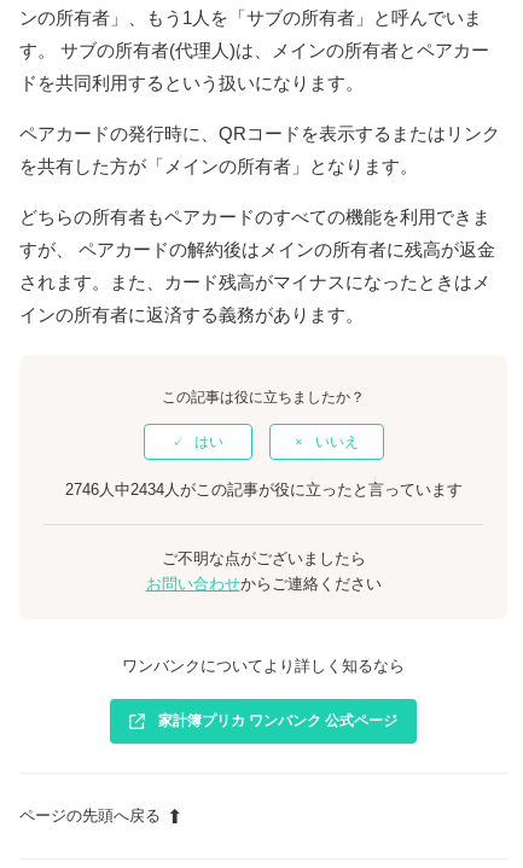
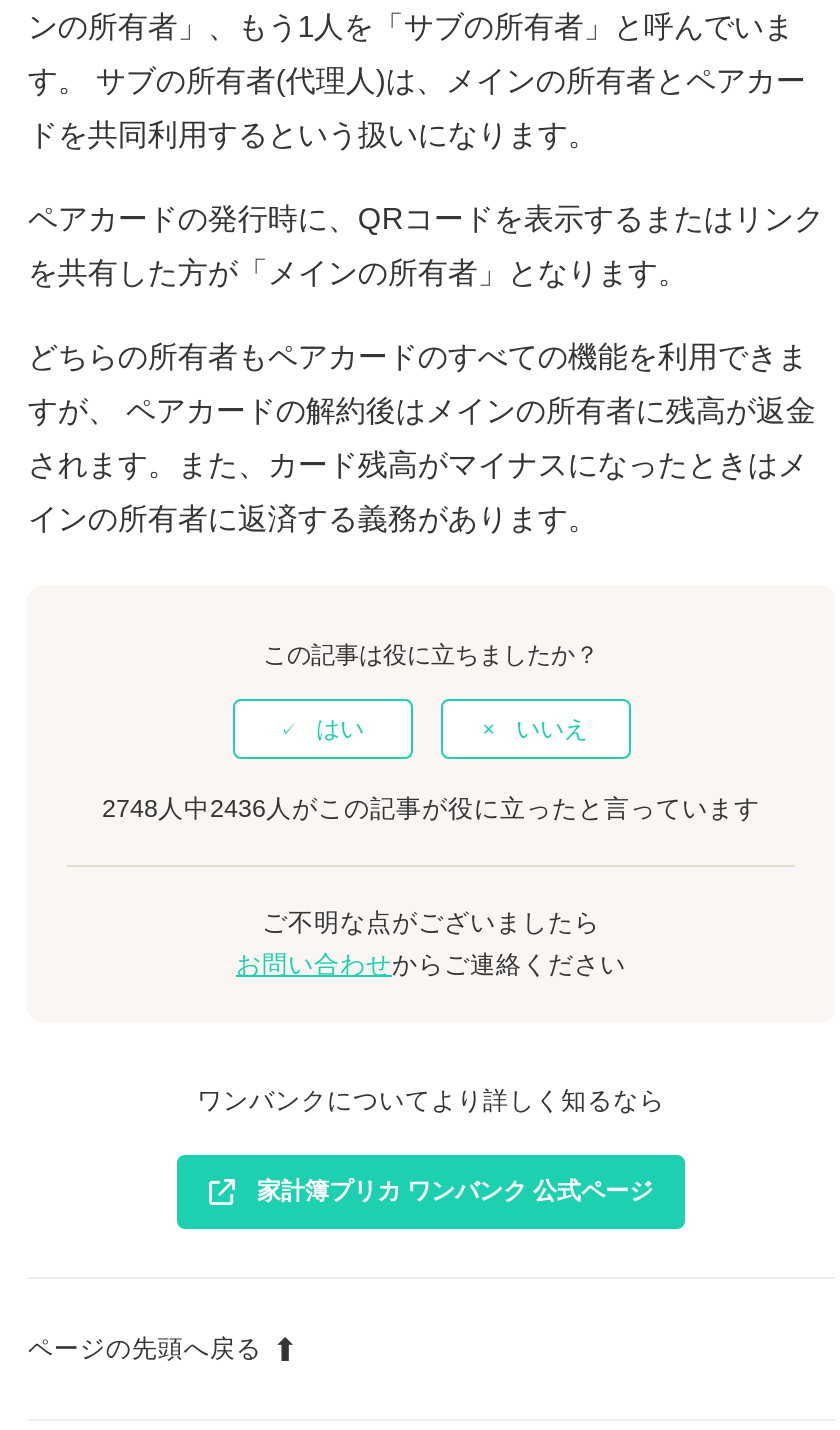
- 2746人中2434人がこの記事が役に立ったと言っています
+ 2748人中2436人がこの記事が役に立ったと言っています
